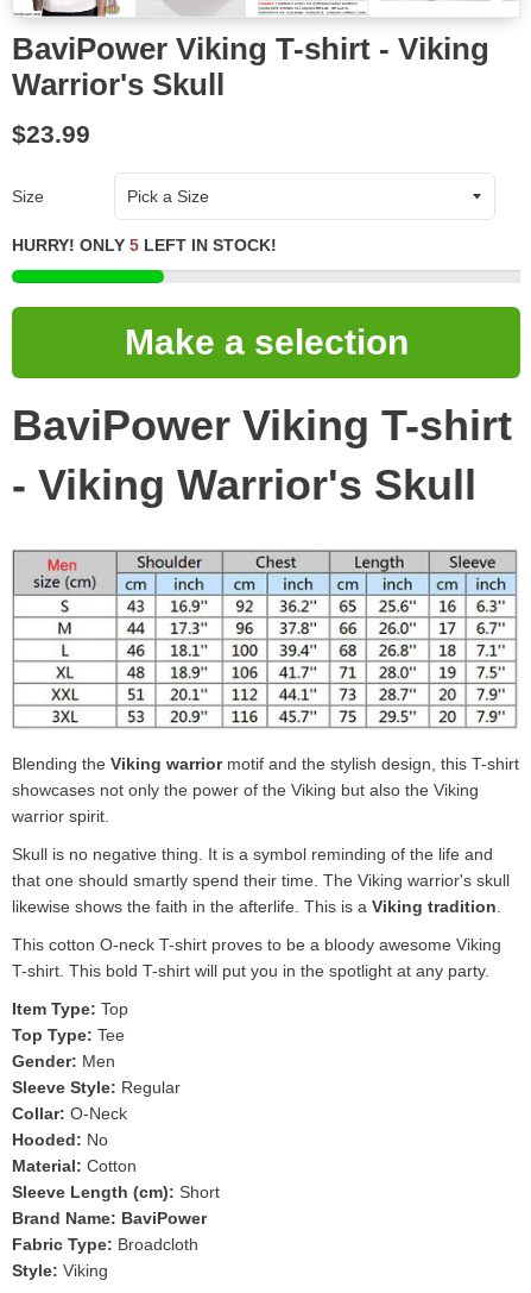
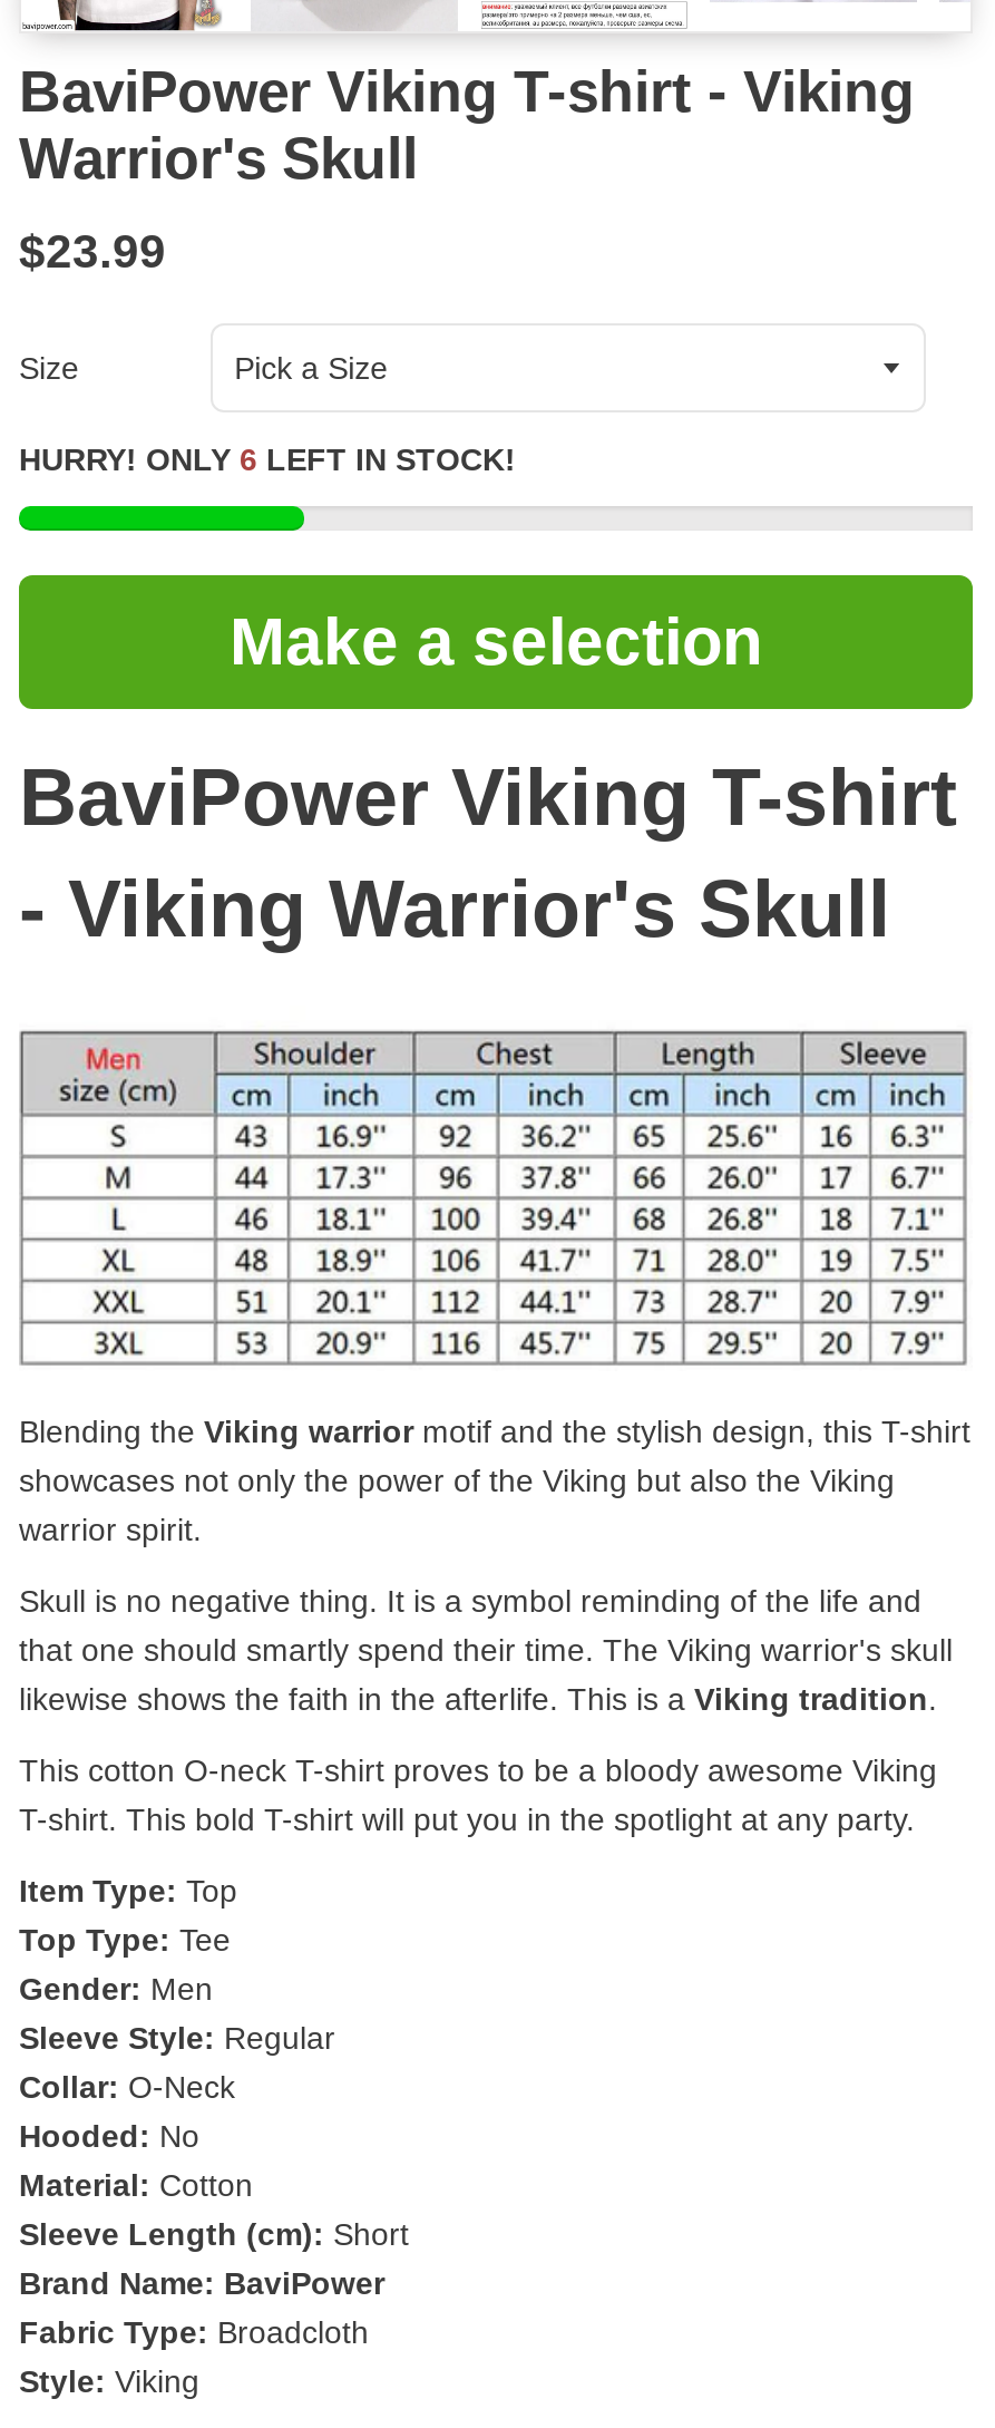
- HURRY! ONLY 5 LEFT IN STOCK!
+ HURRY! ONLY 6 LEFT IN STOCK!
